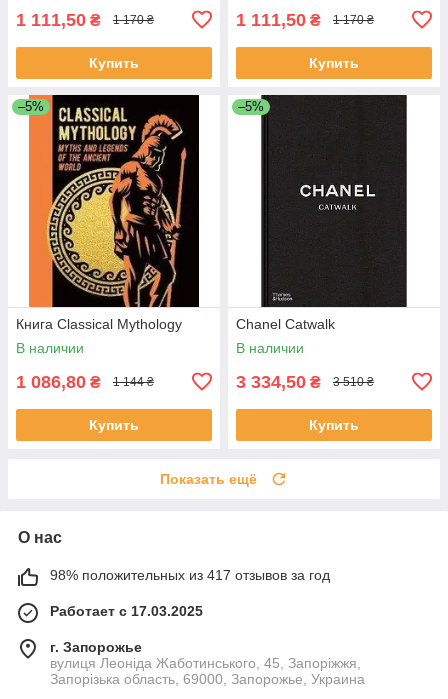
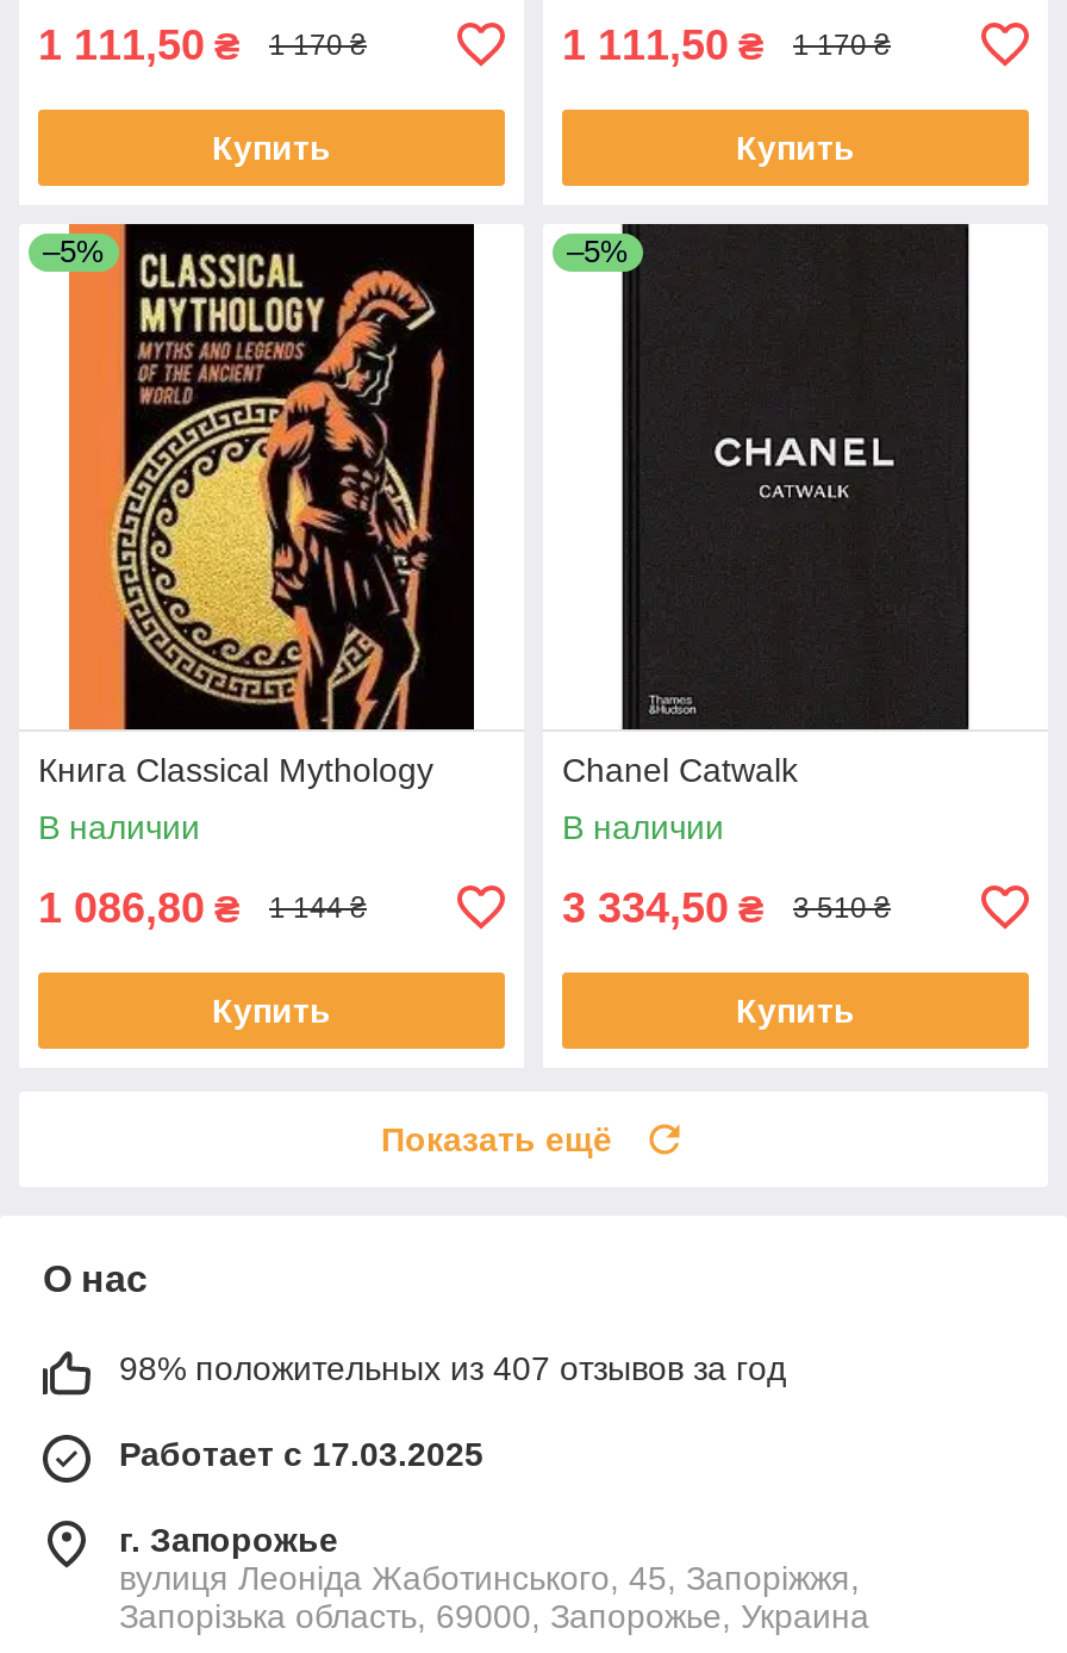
- 98% положительных из 417 отзывов за год
+ 98% положительных из 407 отзывов за год
